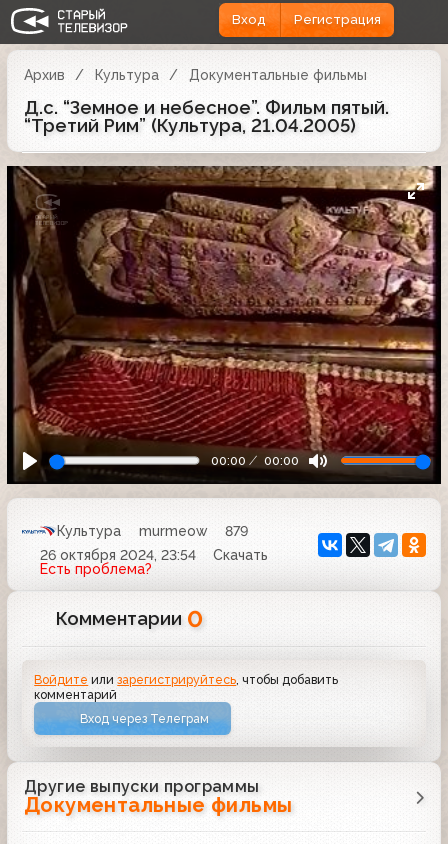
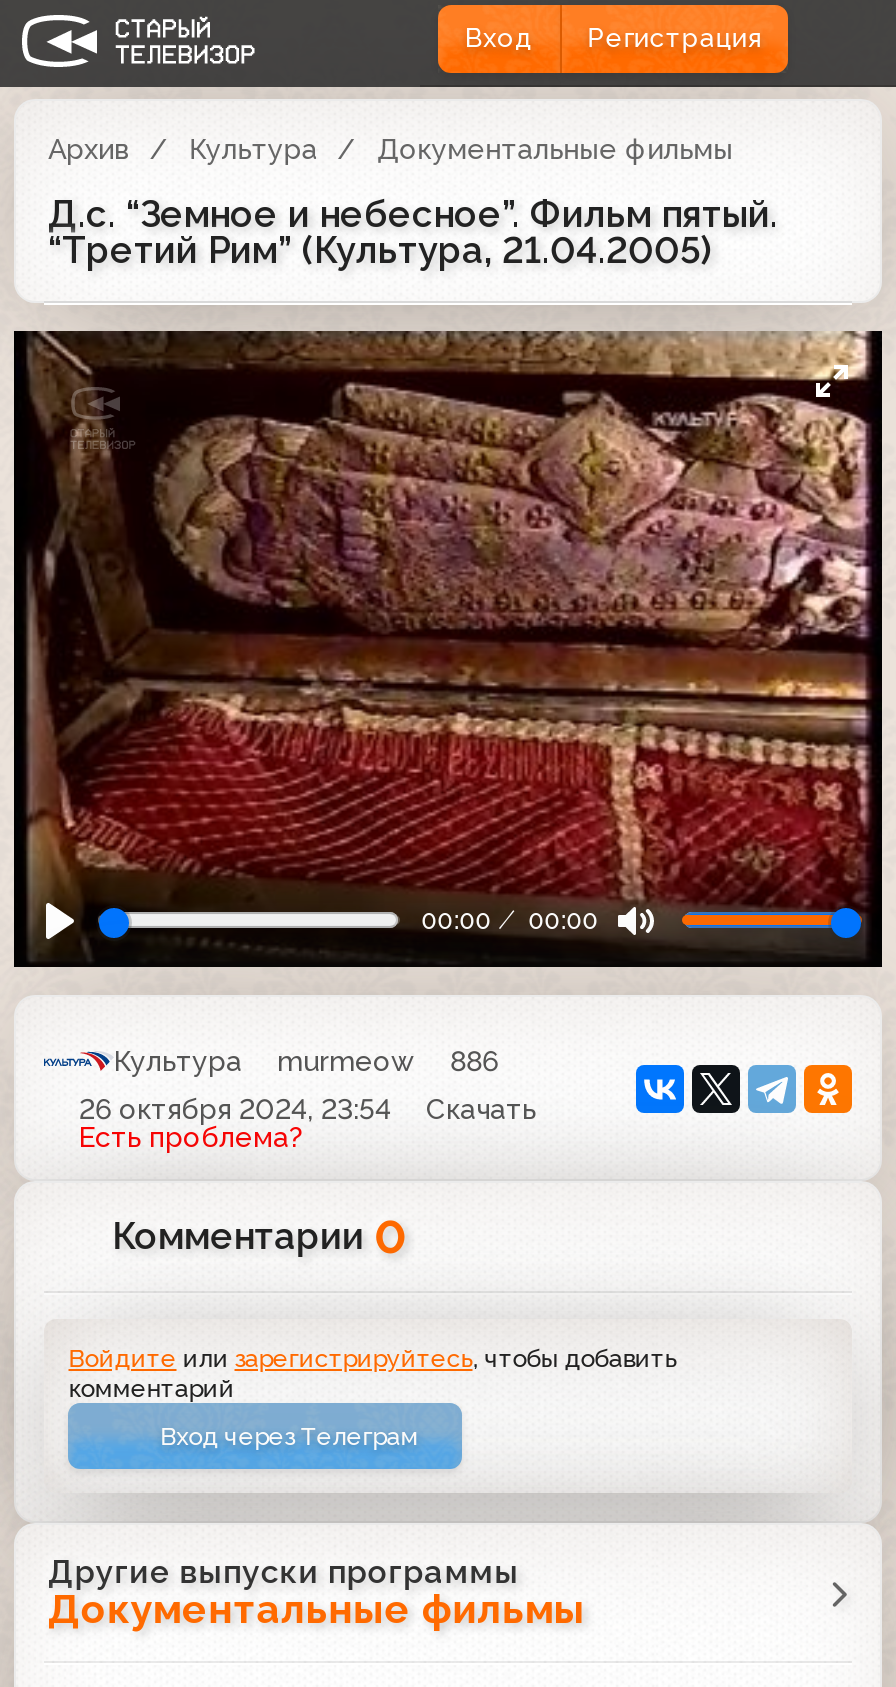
- Культура murmeow 879
+ Культура murmeow 886
